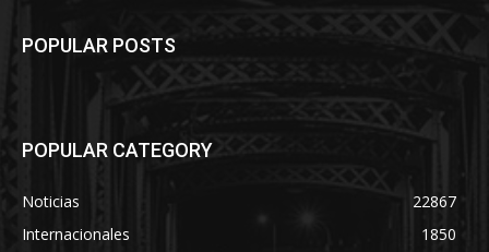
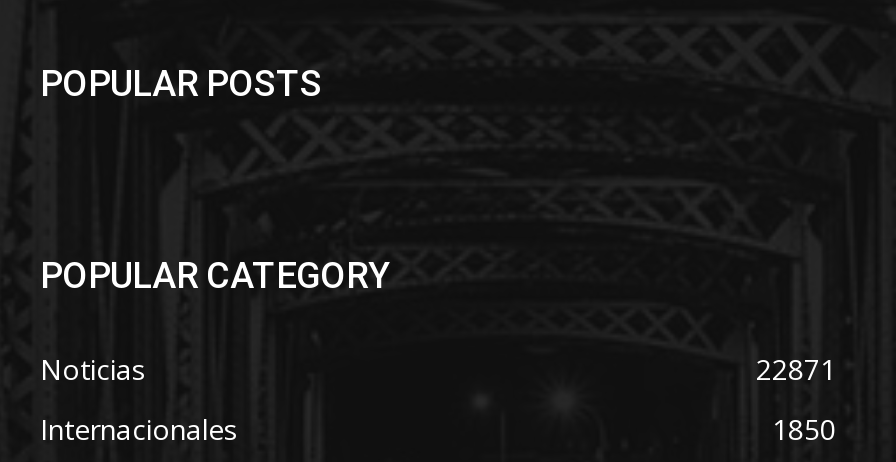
- 22867
+ 22871
